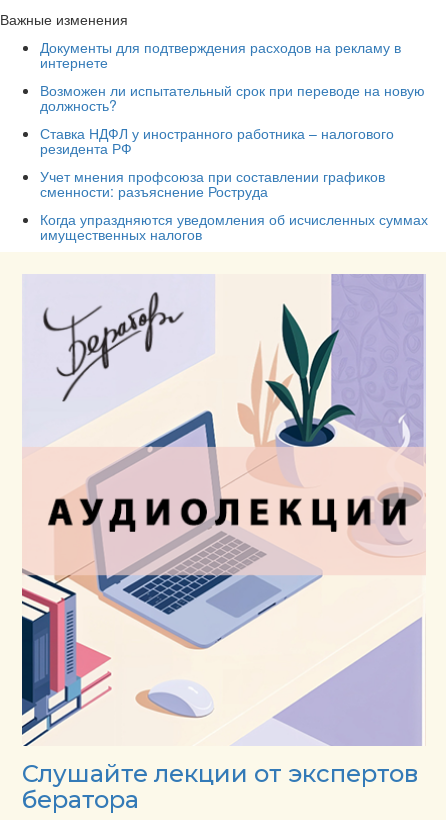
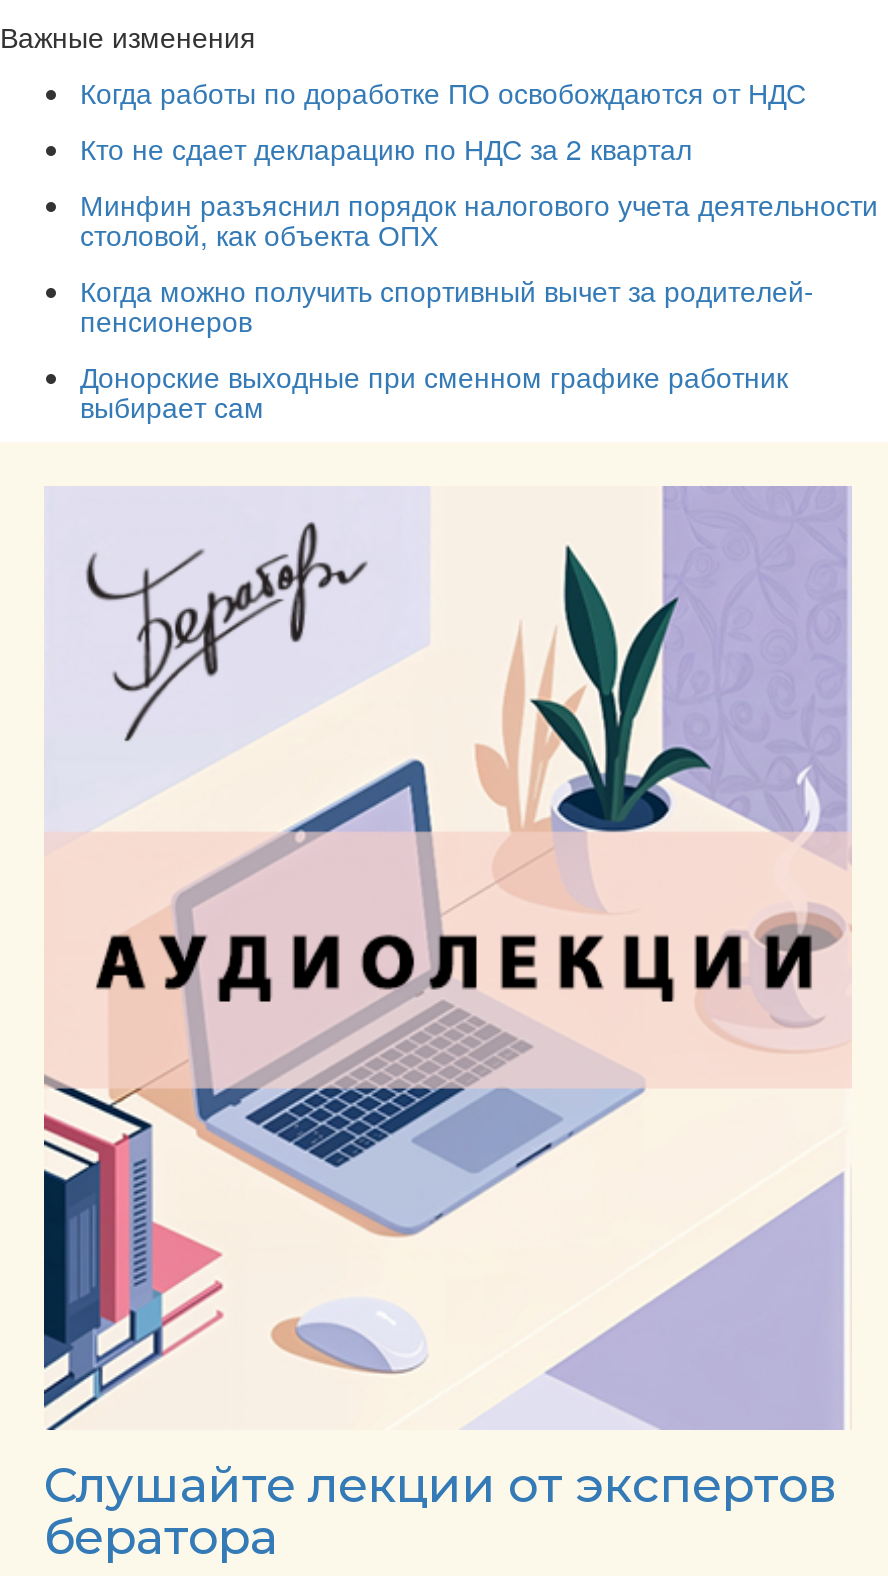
- Документы для подтверждения расходов на рекламу в
- интернете
- Возможен ли испытательный срок при переводе на новую
- должность?
- Ставка НДФЛ у иностранного работника – налогового
- резидента РФ
- Учет мнения профсоюза при составлении графиков
- сменности: разъяснение Роструда
- Когда упраздняются уведомления об исчисленных суммах
- имущественных налогов
+ Когда работы по доработке ПО освобождаются от НДС
+ Кто не сдает декларацию по НДС за 2 квартал
+ Минфин разъяснил порядок налогового учета деятельности
+ столовой, как объекта ОПХ
+ Когда можно получить спортивный вычет за родителей-
+ пенсионеров
+ Донорские выходные при сменном графике работник
+ выбирает сам
